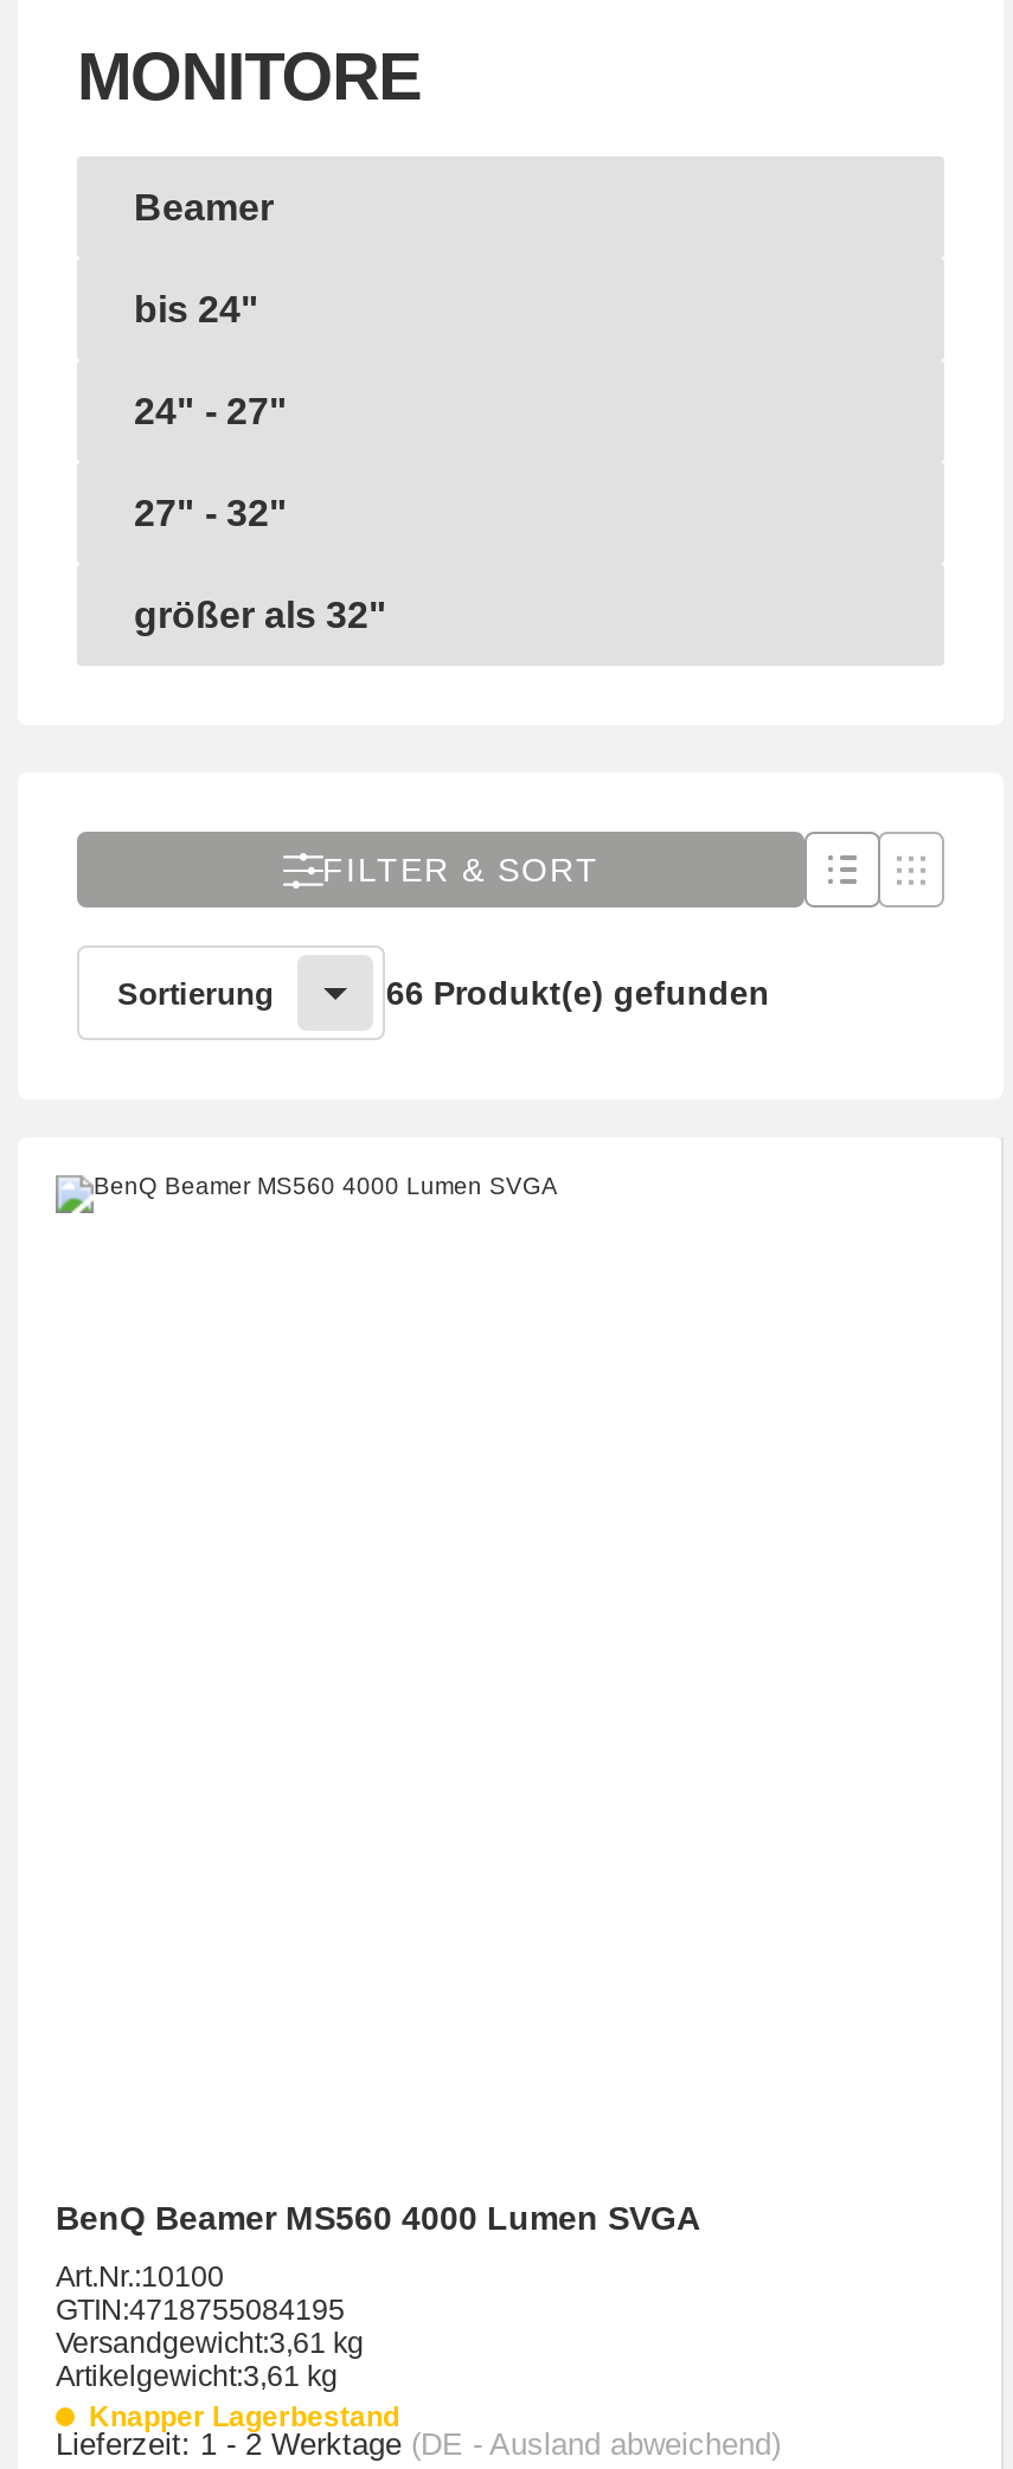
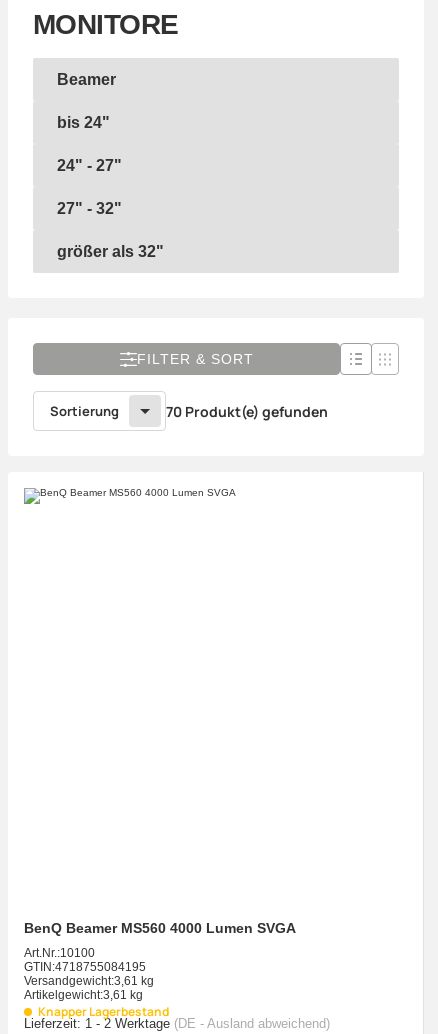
- 66 Produkt(e) gefunden
+ 70 Produkt(e) gefunden
